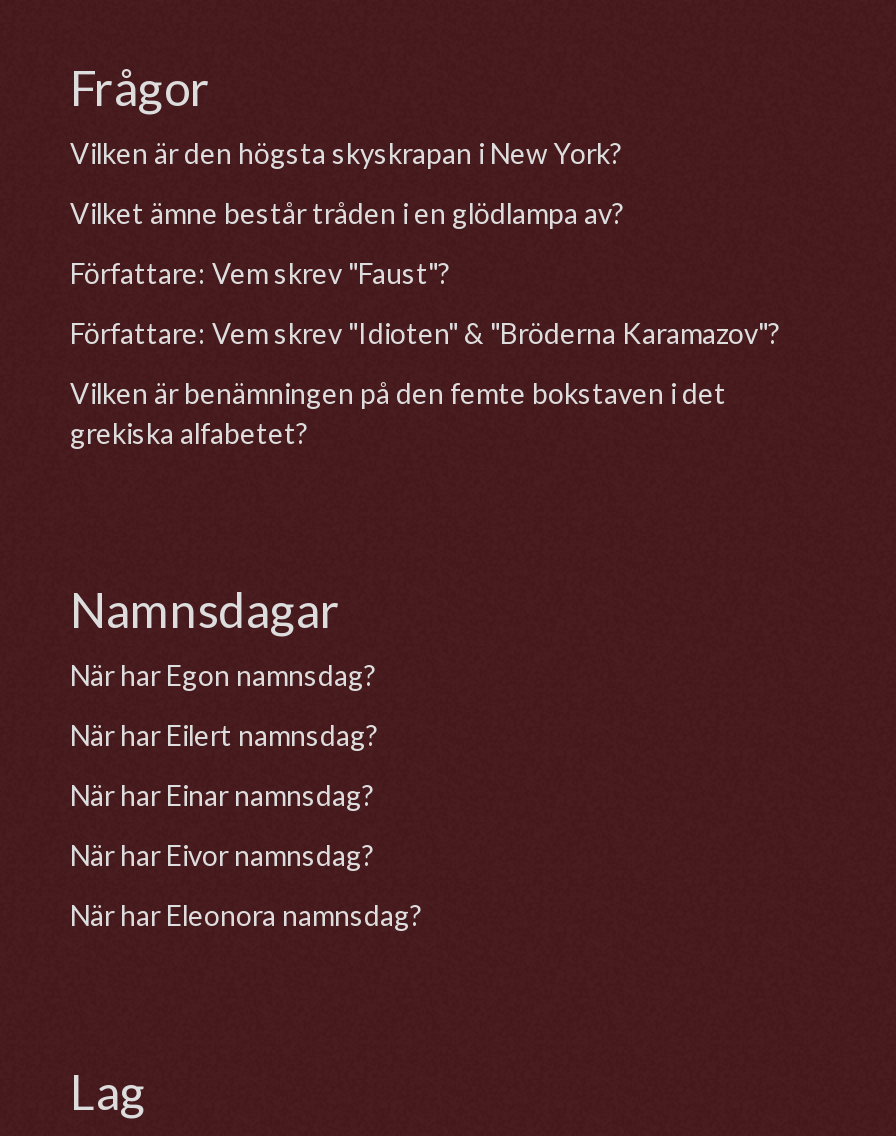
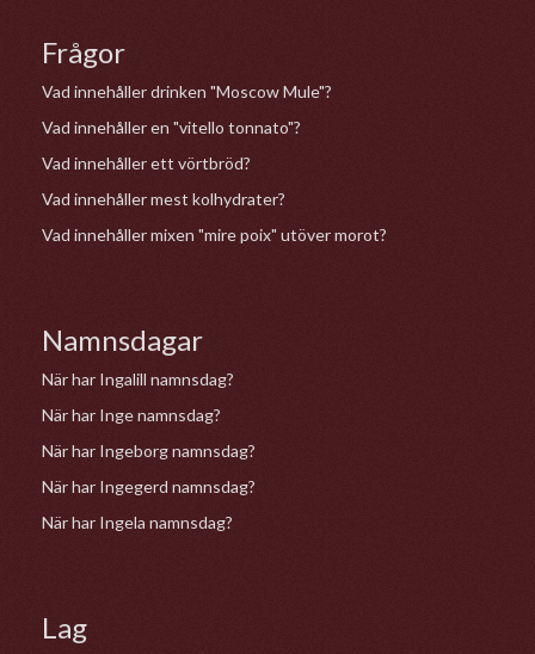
- Vilken är den högsta skyskrapan i New York?
+ Vad innehåller drinken "Moscow Mule"?

- Vilket ämne består tråden i en glödlampa av?
+ Vad innehåller en "vitello tonnato"?

- Författare: Vem skrev "Faust"?
+ Vad innehåller ett vörtbröd?

- Författare: Vem skrev "Idioten" & "Bröderna Karamazov"?
+ Vad innehåller mest kolhydrater?

- Vilken är benämningen på den femte bokstaven i det
- grekiska alfabetet?
+ Vad innehåller mixen "mire poix" utöver morot?

- När har Egon namnsdag?
+ När har Ingalill namnsdag?

- När har Eilert namnsdag?
+ När har Inge namnsdag?

- När har Einar namnsdag?
+ När har Ingeborg namnsdag?

- När har Eivor namnsdag?
+ När har Ingegerd namnsdag?

- När har Eleonora namnsdag?
+ När har Ingela namnsdag?
